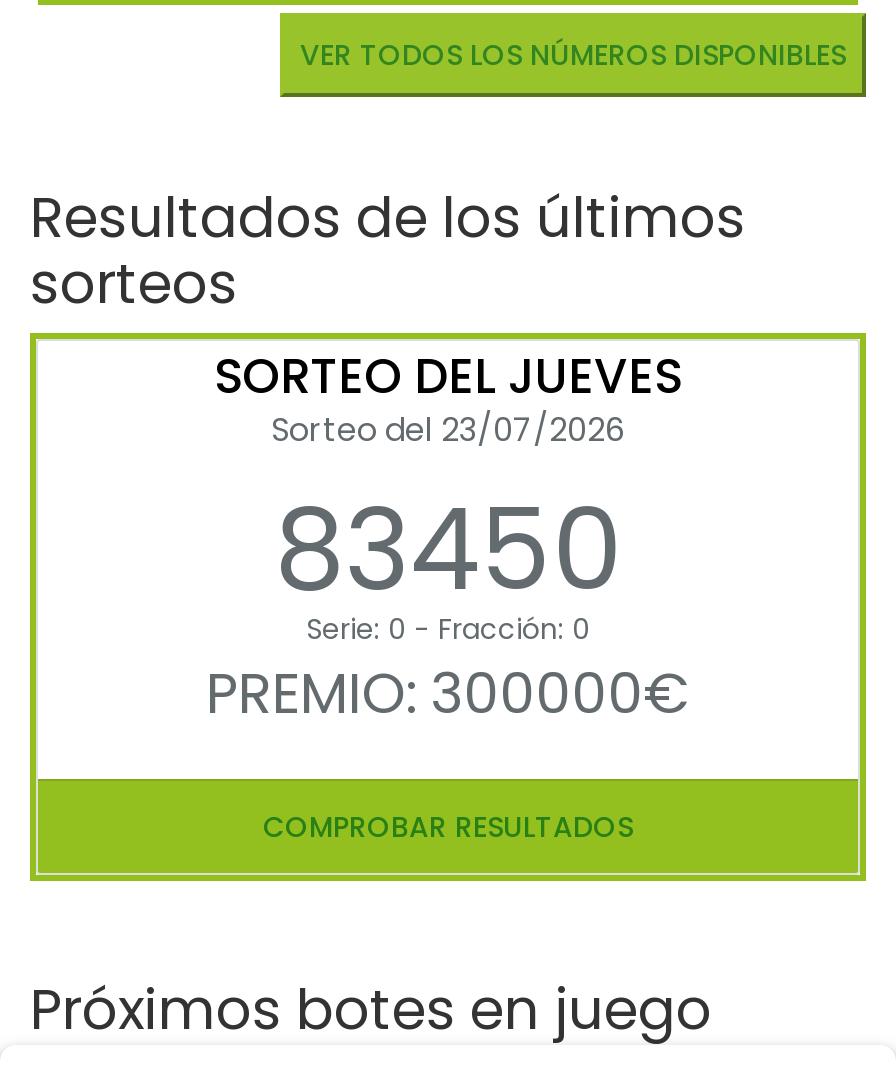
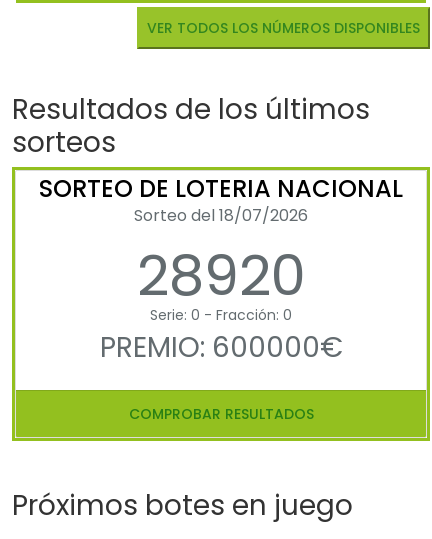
- SORTEO DEL JUEVES
- Sorteo del 23/07/2026
- 83450
+ SORTEO DE LOTERIA NACIONAL
+ Sorteo del 18/07/2026
+ 28920

- PREMIO: 300000€
+ PREMIO: 600000€
